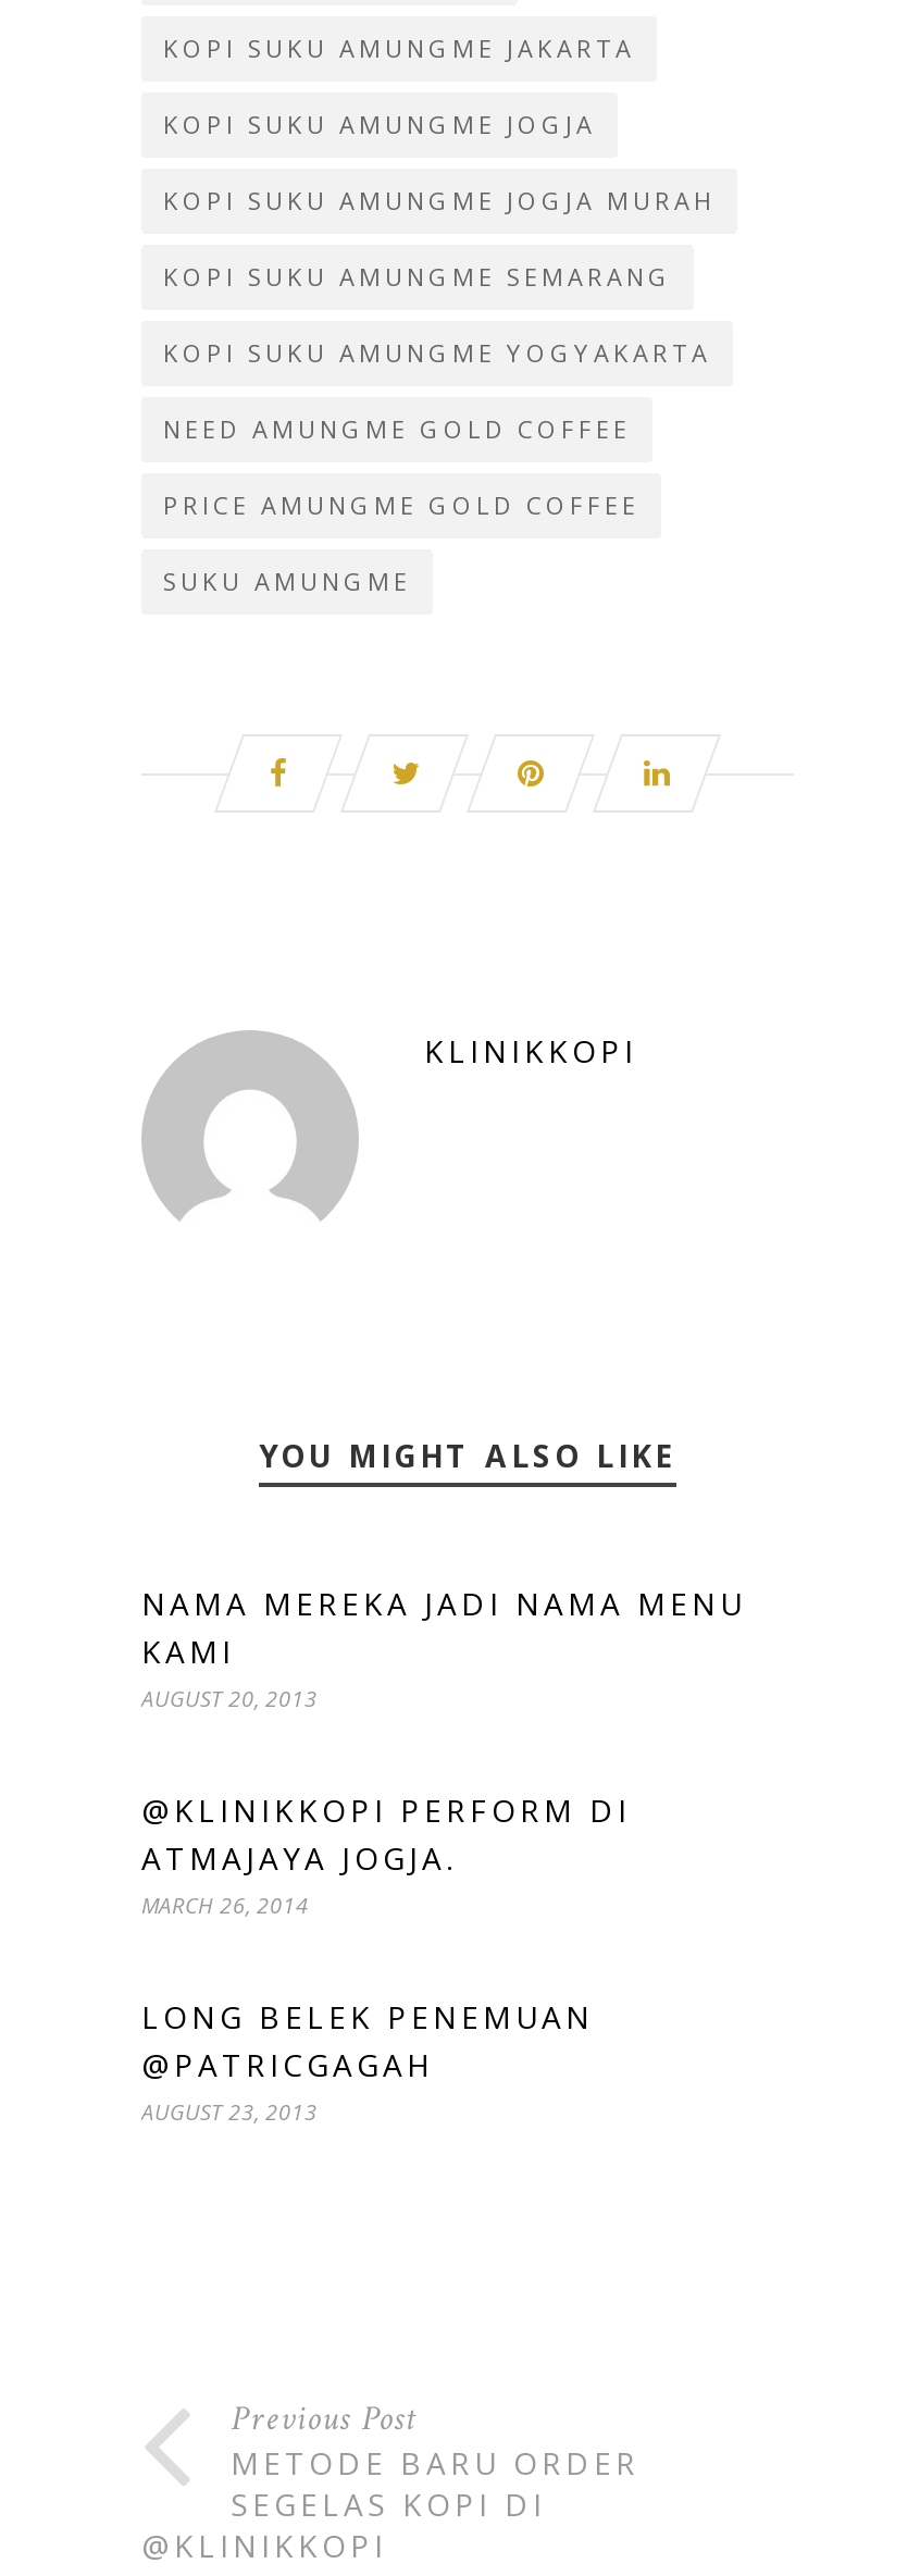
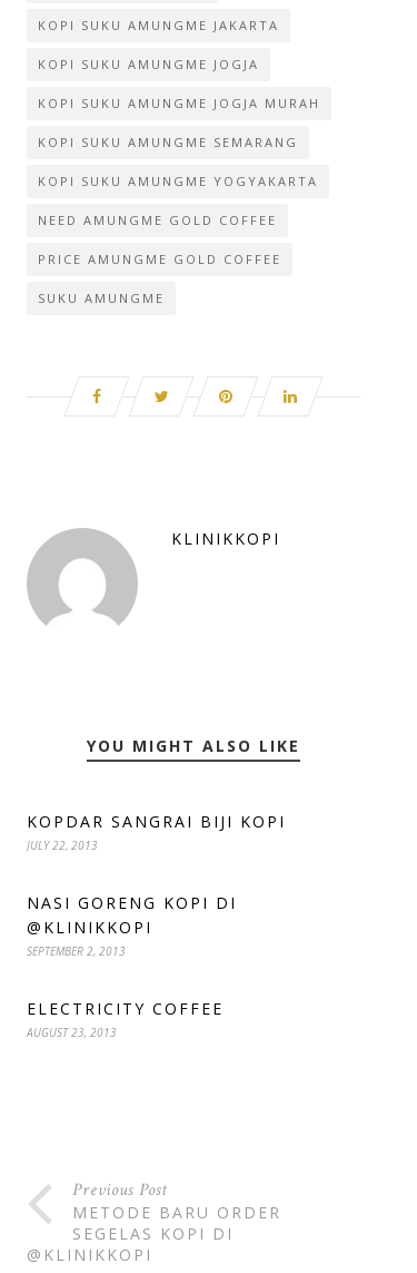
- NAMA MEREKA JADI NAMA MENU
- KAMI
- AUGUST 20, 2013
+ KOPDAR SANGRAI BIJI KOPI
+ JULY 22, 2013

- @KLINIKKOPI PERFORM DI
- ATMAJAYA JOGJA.
- MARCH 26, 2014
+ NASI GORENG KOPI DI
+ @KLINIKKOPI
+ SEPTEMBER 2, 2013

- LONG BELEK PENEMUAN
- @PATRICGAGAH
+ ELECTRICITY COFFEE
